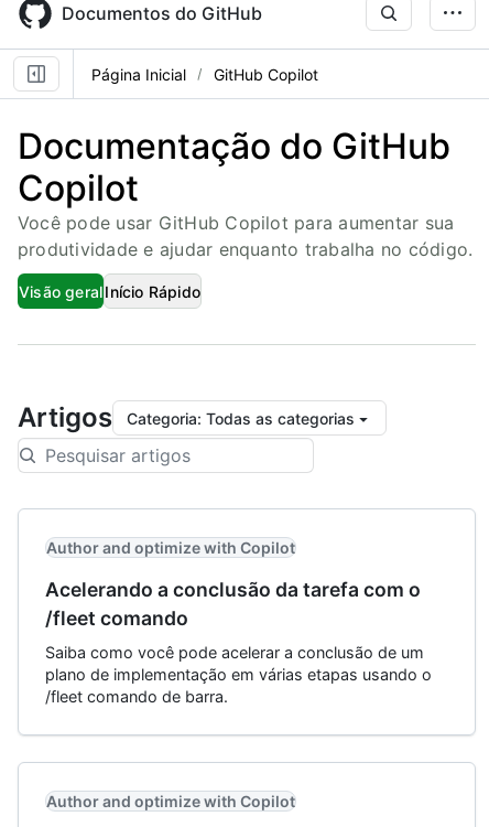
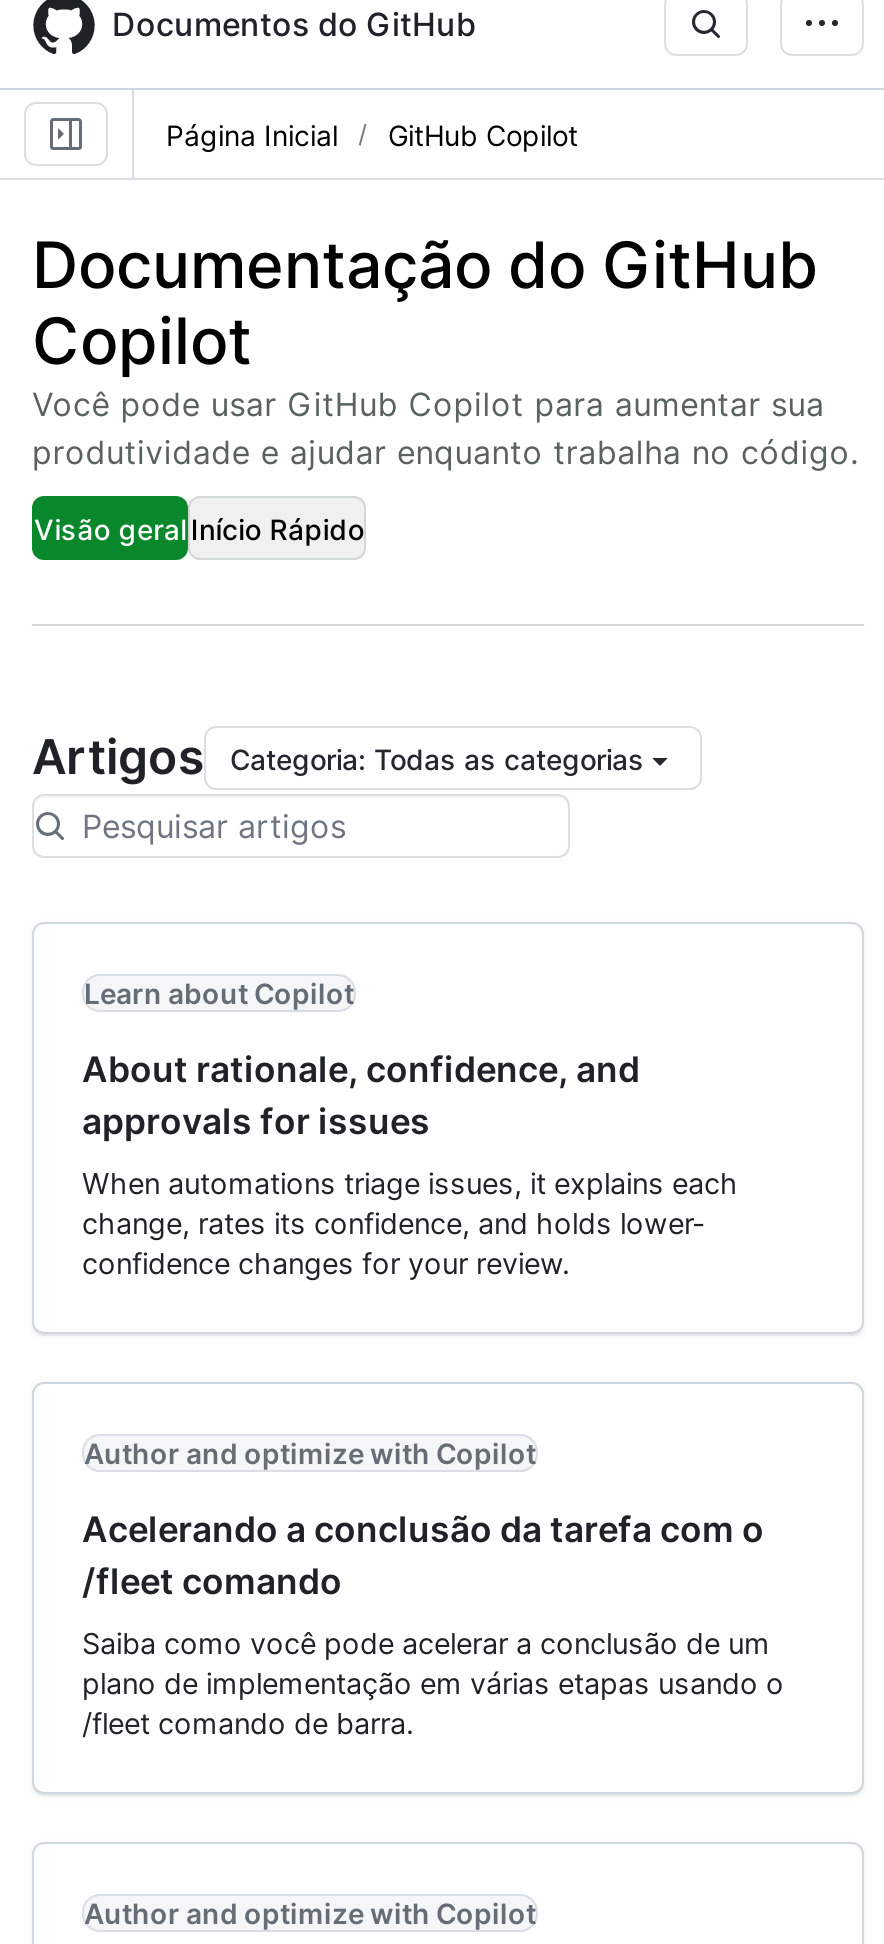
+ Learn about Copilot
+ About rationale, confidence, and
+ approvals for issues
+ When automations triage issues, it explains each
+ change, rates its confidence, and holds lower-
+ confidence changes for your review.
